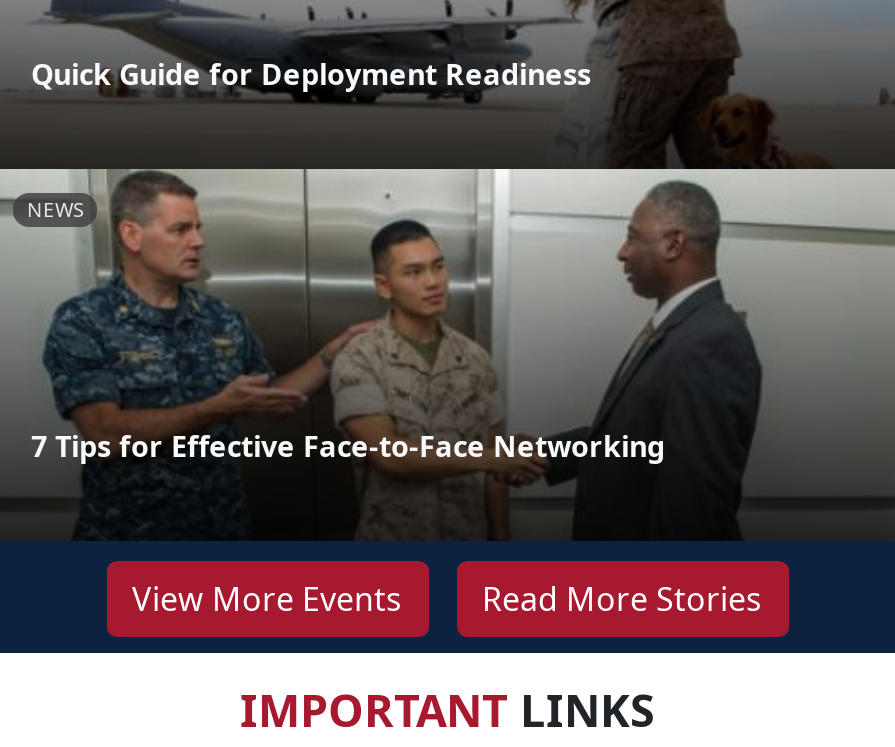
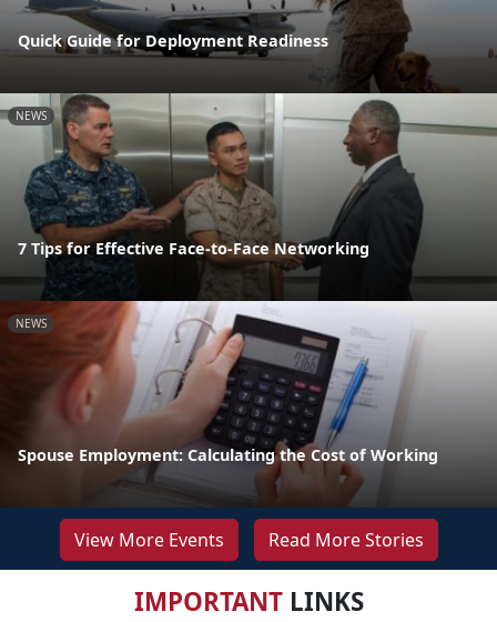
+ [image]
+ NEWS

+ Spouse Employment: Calculating the Cost of Working
